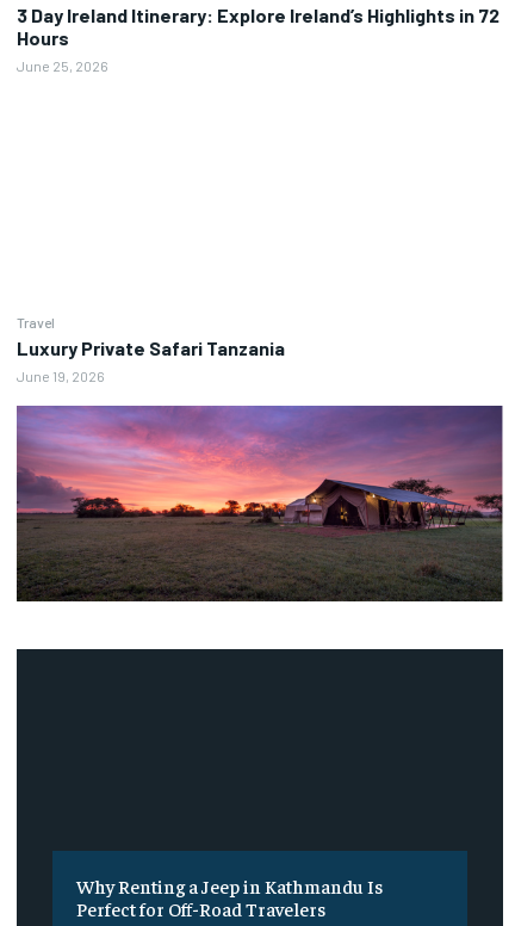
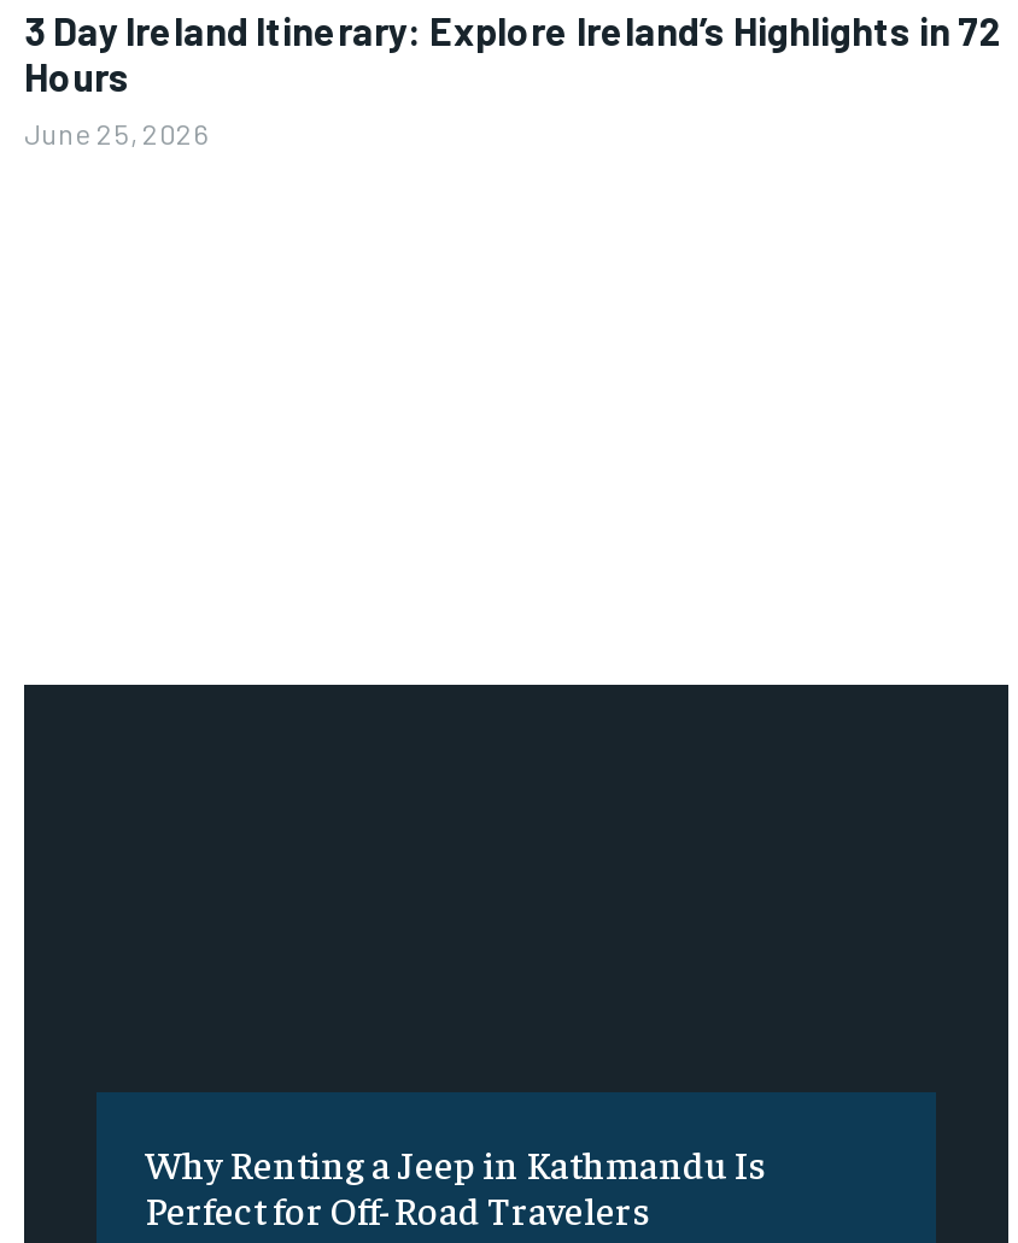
- Travel
- Luxury Private Safari Tanzania
- June 19, 2026

- [image]
